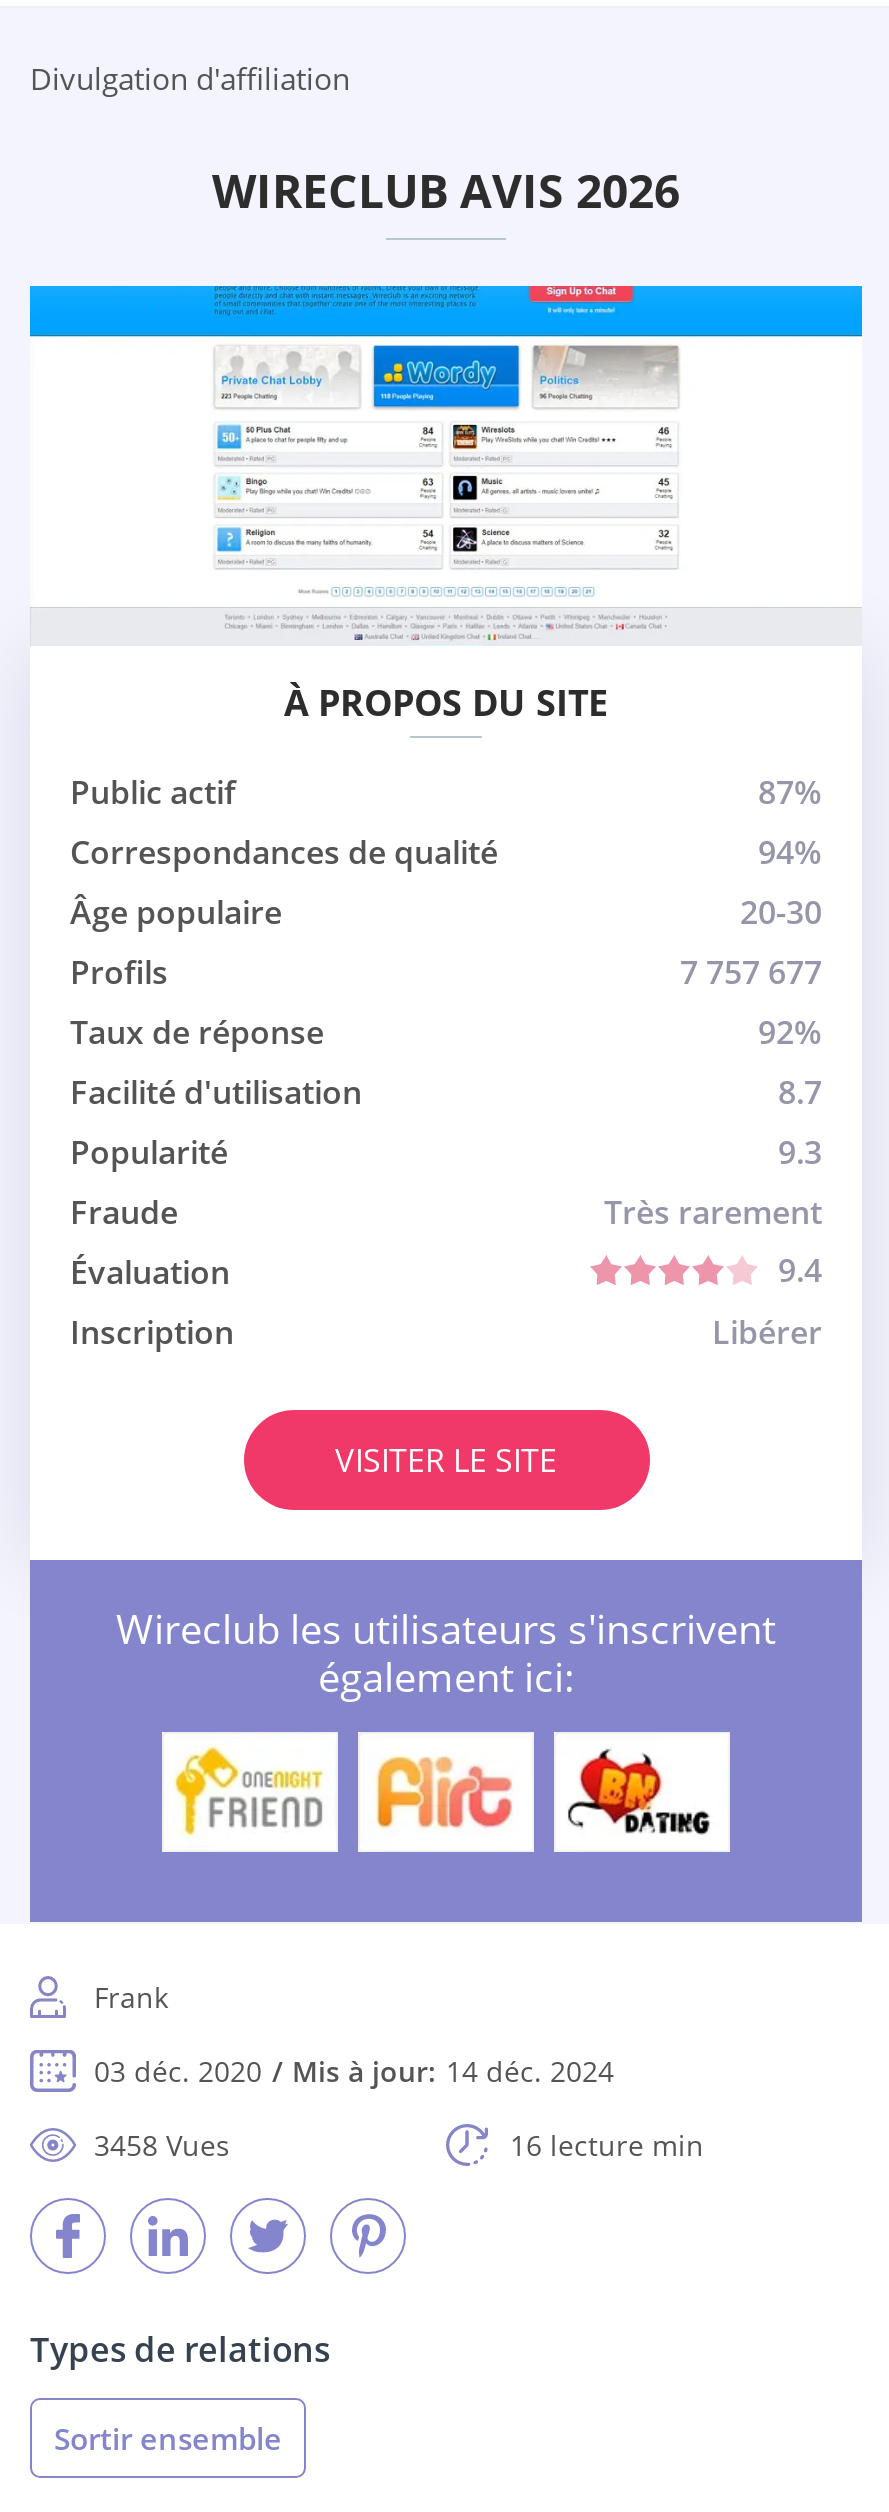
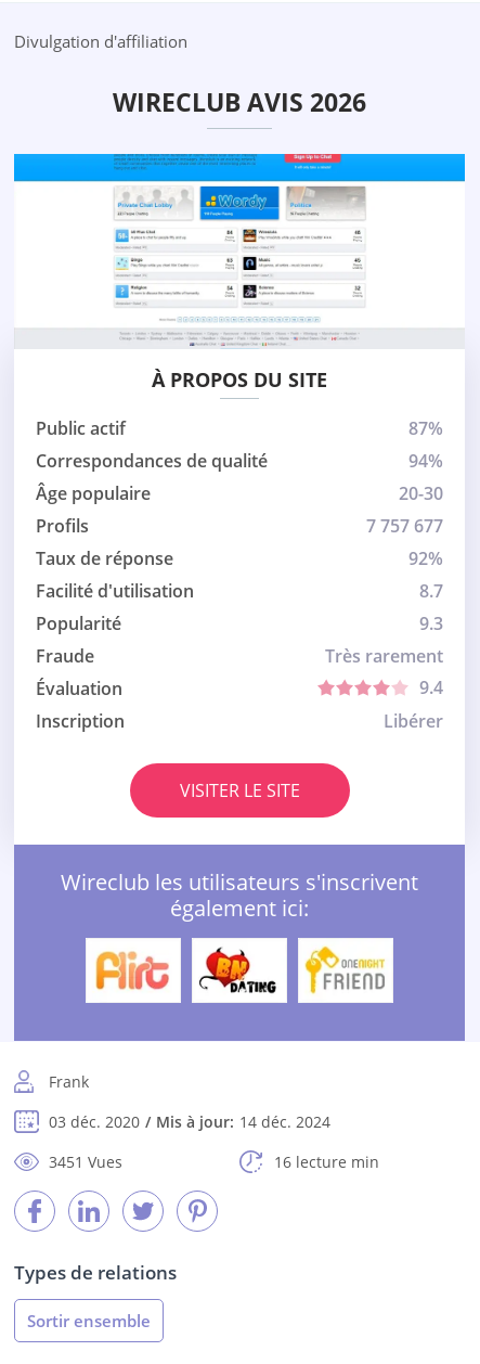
- [image]
+ [image]

- [image]
+ [image]

- [image]
+ [image]

- 3458 Vues
+ 3451 Vues
